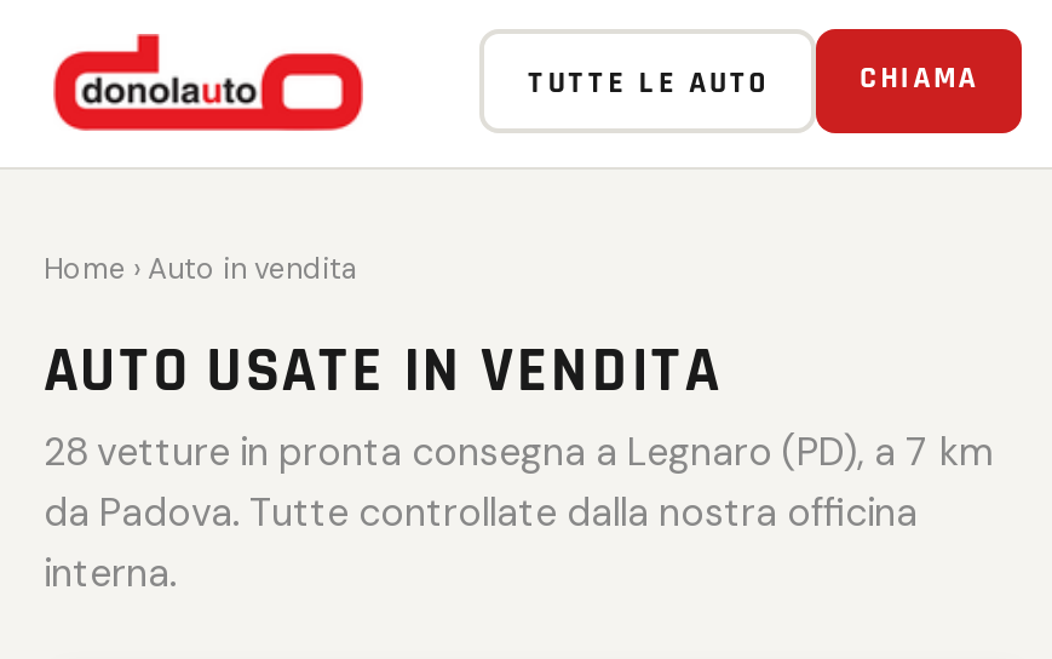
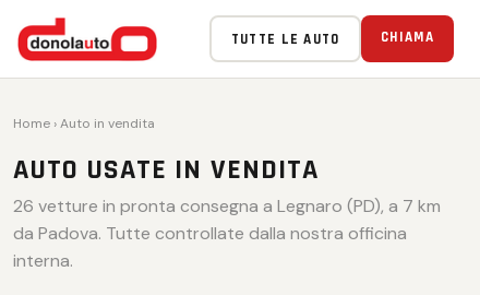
- 28 vetture in pronta consegna a Legnaro (PD), a 7 km
+ 26 vetture in pronta consegna a Legnaro (PD), a 7 km
